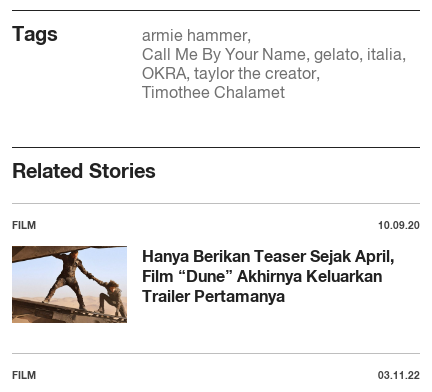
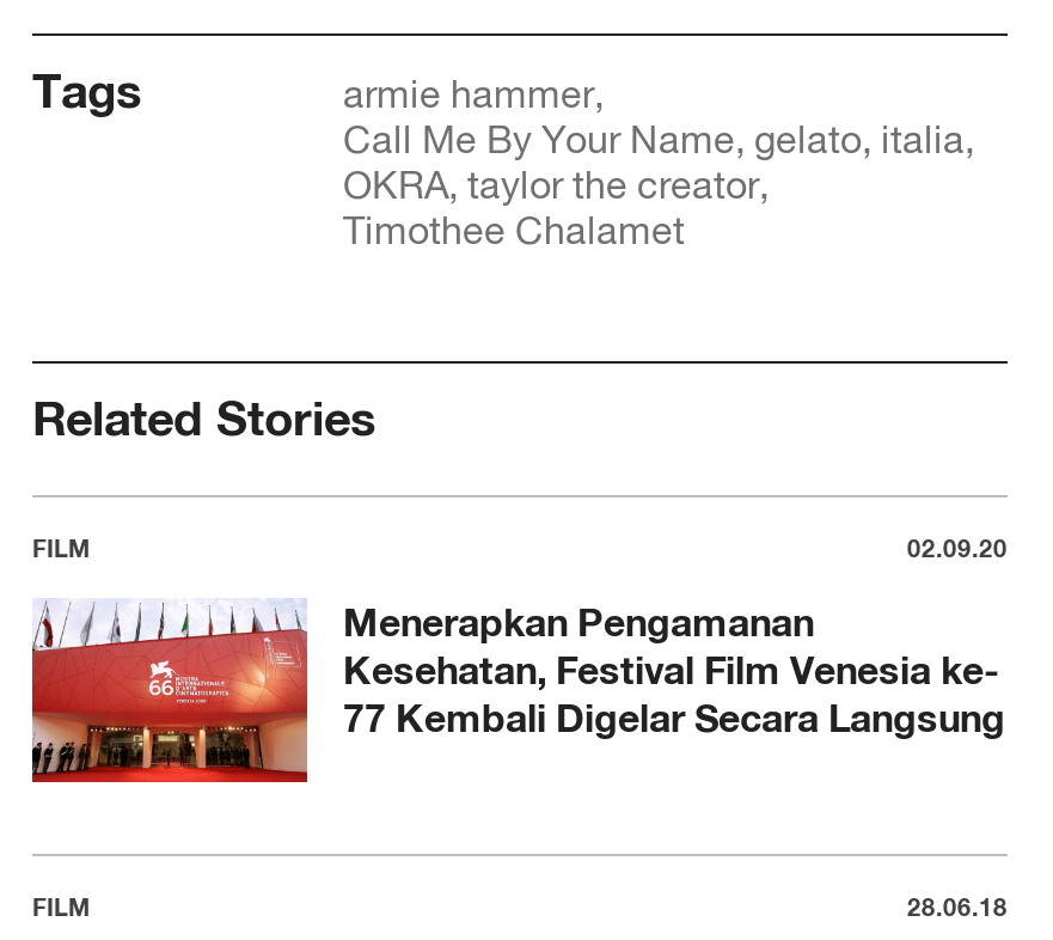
- 10.09.20
+ 02.09.20

- [image]
- Hanya Berikan Teaser Sejak April,
- Film “Dune” Akhirnya Keluarkan
- Trailer Pertamanya
+ [image]
+ Menerapkan Pengamanan
+ Kesehatan, Festival Film Venesia ke-
+ 77 Kembali Digelar Secara Langsung

- 03.11.22
+ 28.06.18
